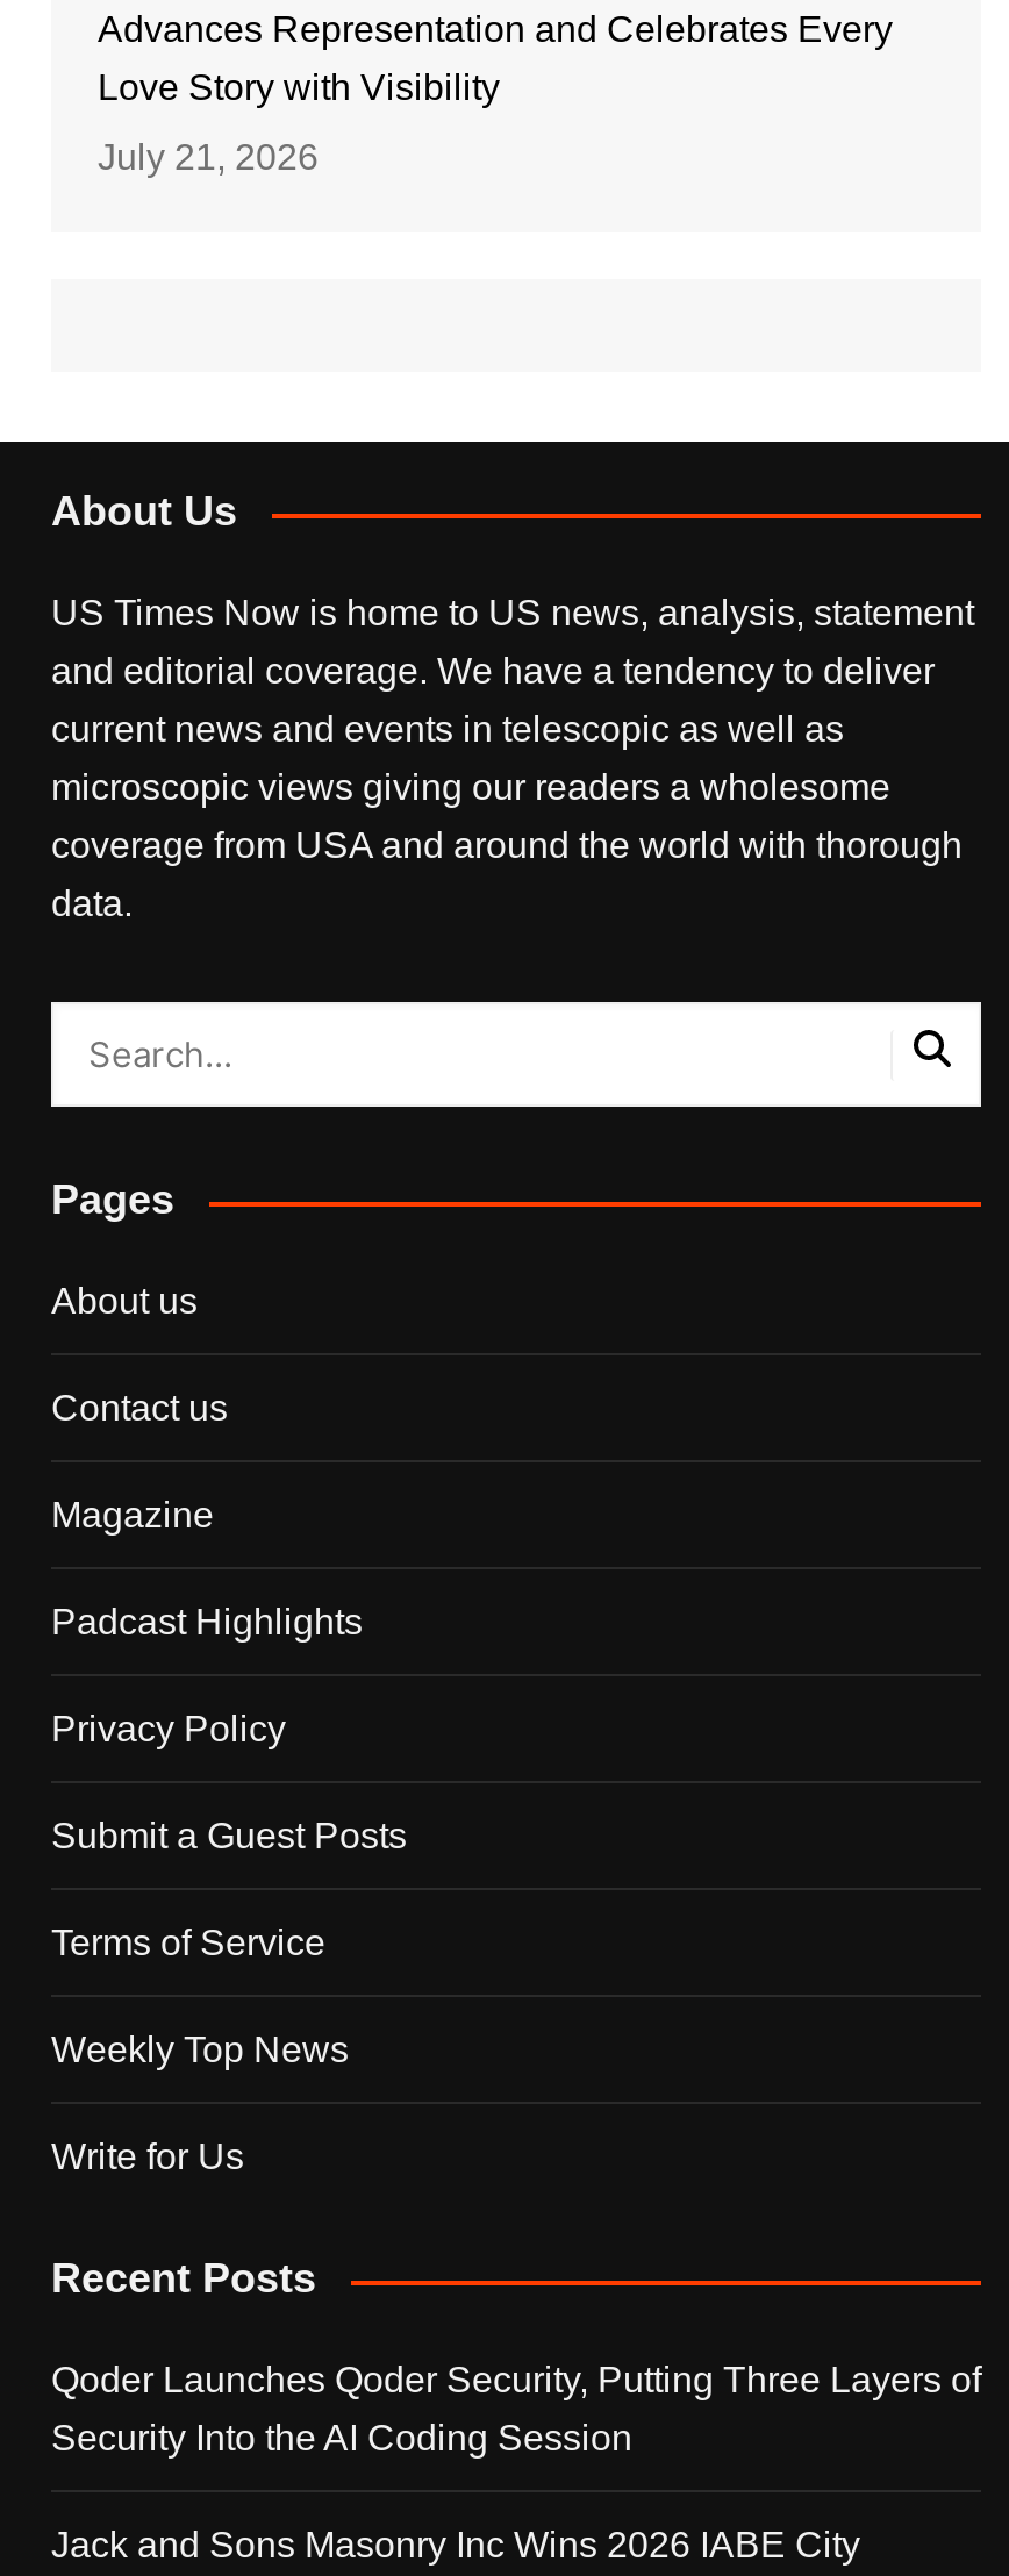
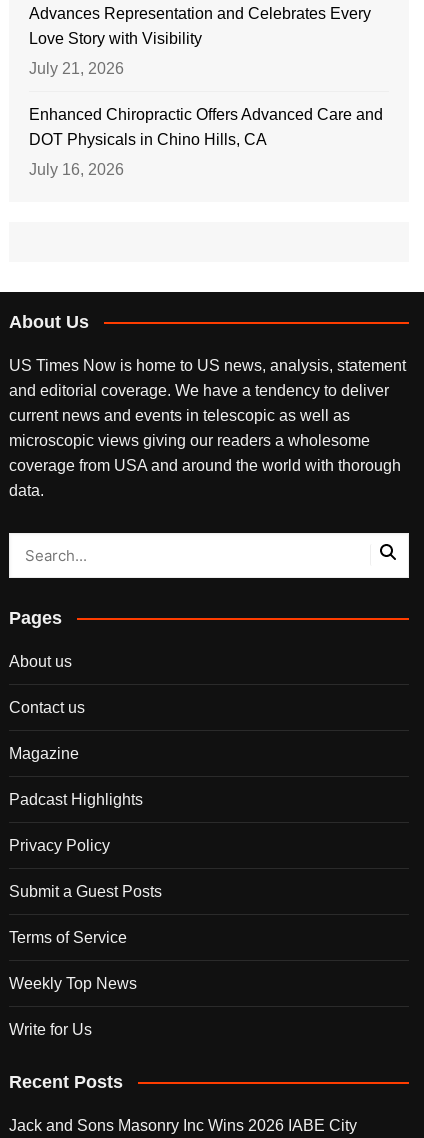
+ Enhanced Chiropractic Offers Advanced Care and
+ DOT Physicals in Chino Hills, CA
+ July 16, 2026

moved down: About Us | US Times Now is home to US news, analysis, statement | and editorial coverage. We have a tendency to deliver | ... | Write for Us | Recent Posts

- Qoder Launches Qoder Security, Putting Three Layers of
- Security Into the AI Coding Session
